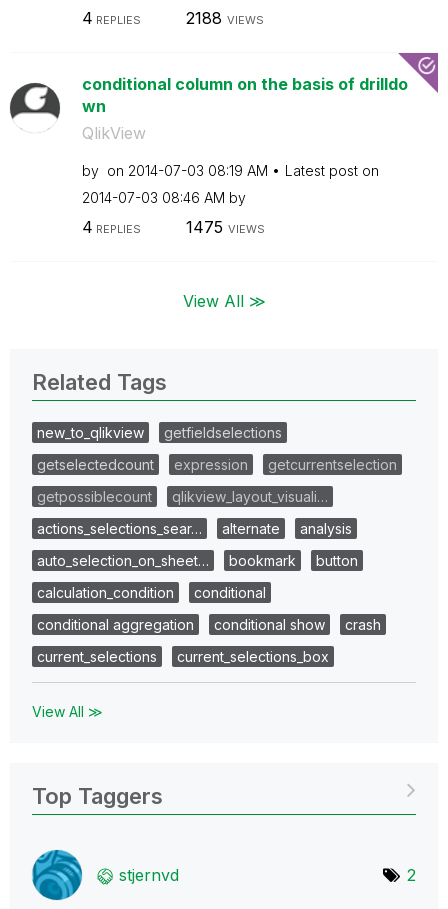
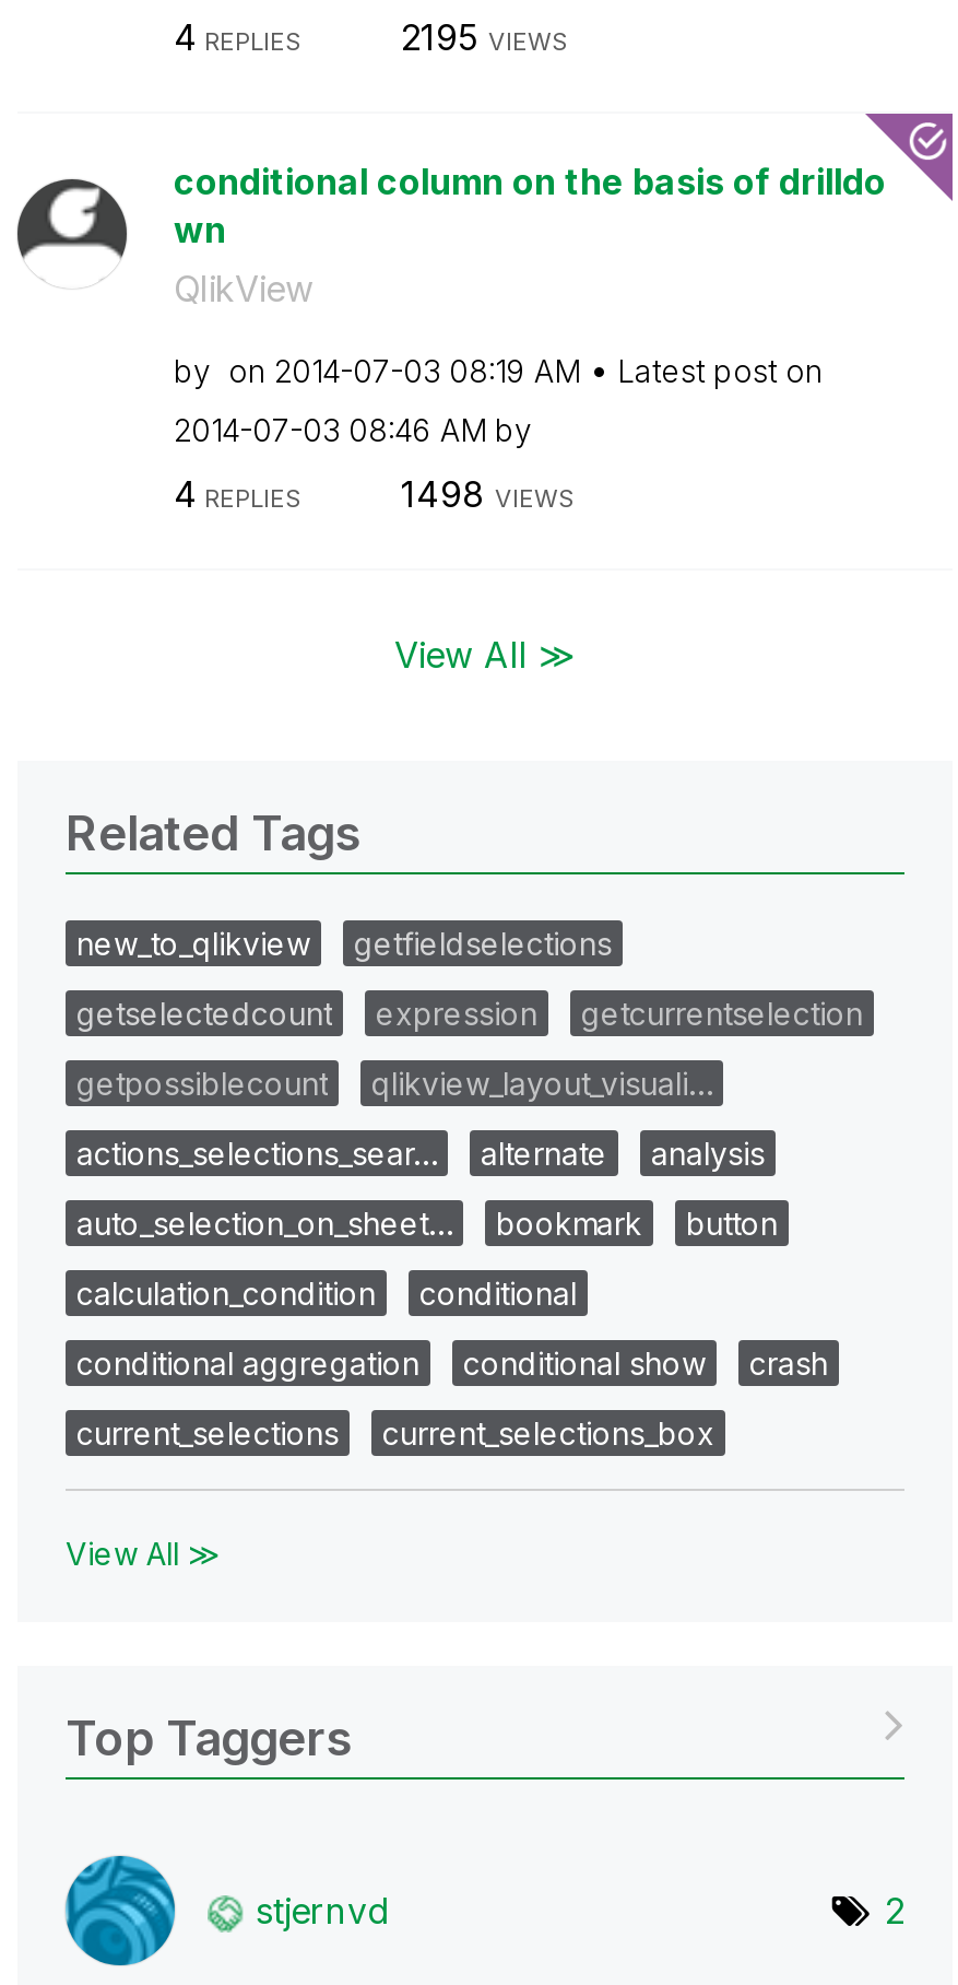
- 2188 VIEWS
+ 2195 VIEWS

- 1475 VIEWS
+ 1498 VIEWS
